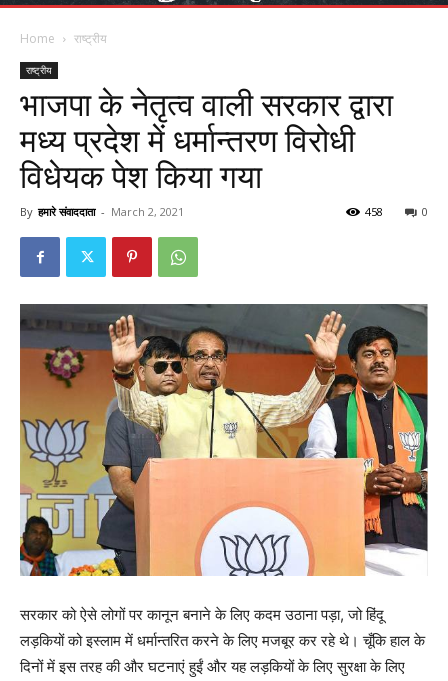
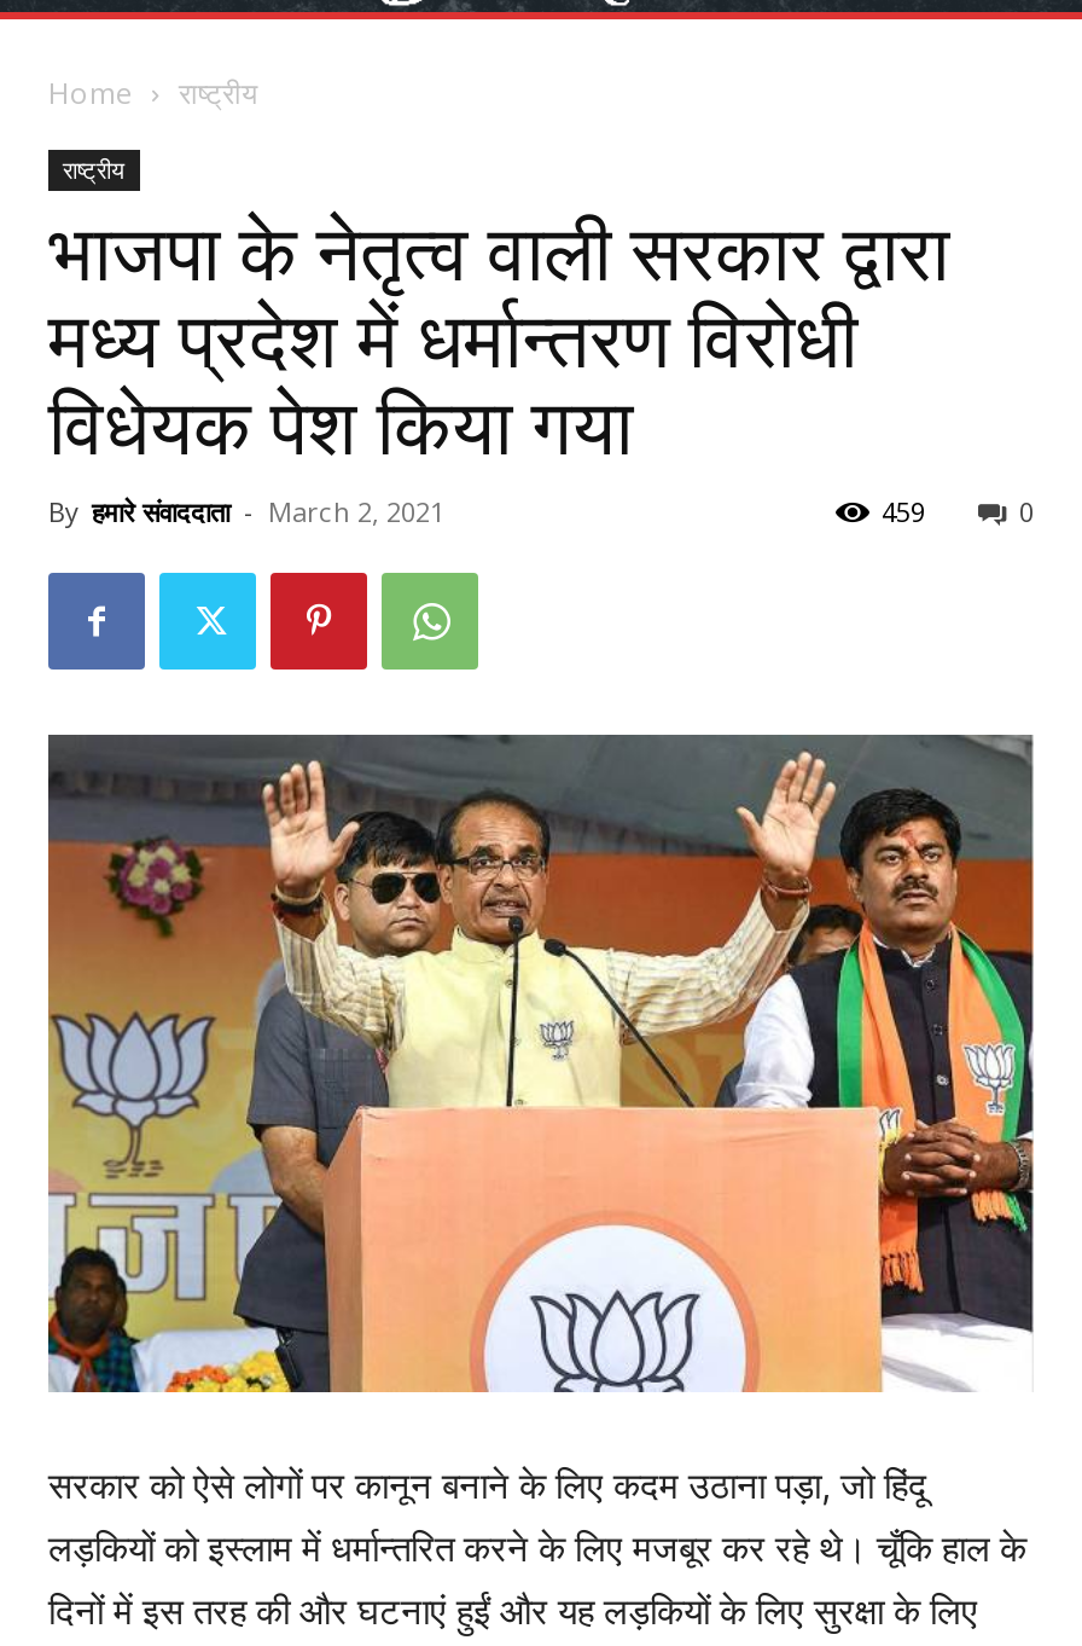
- 458
+ 459
